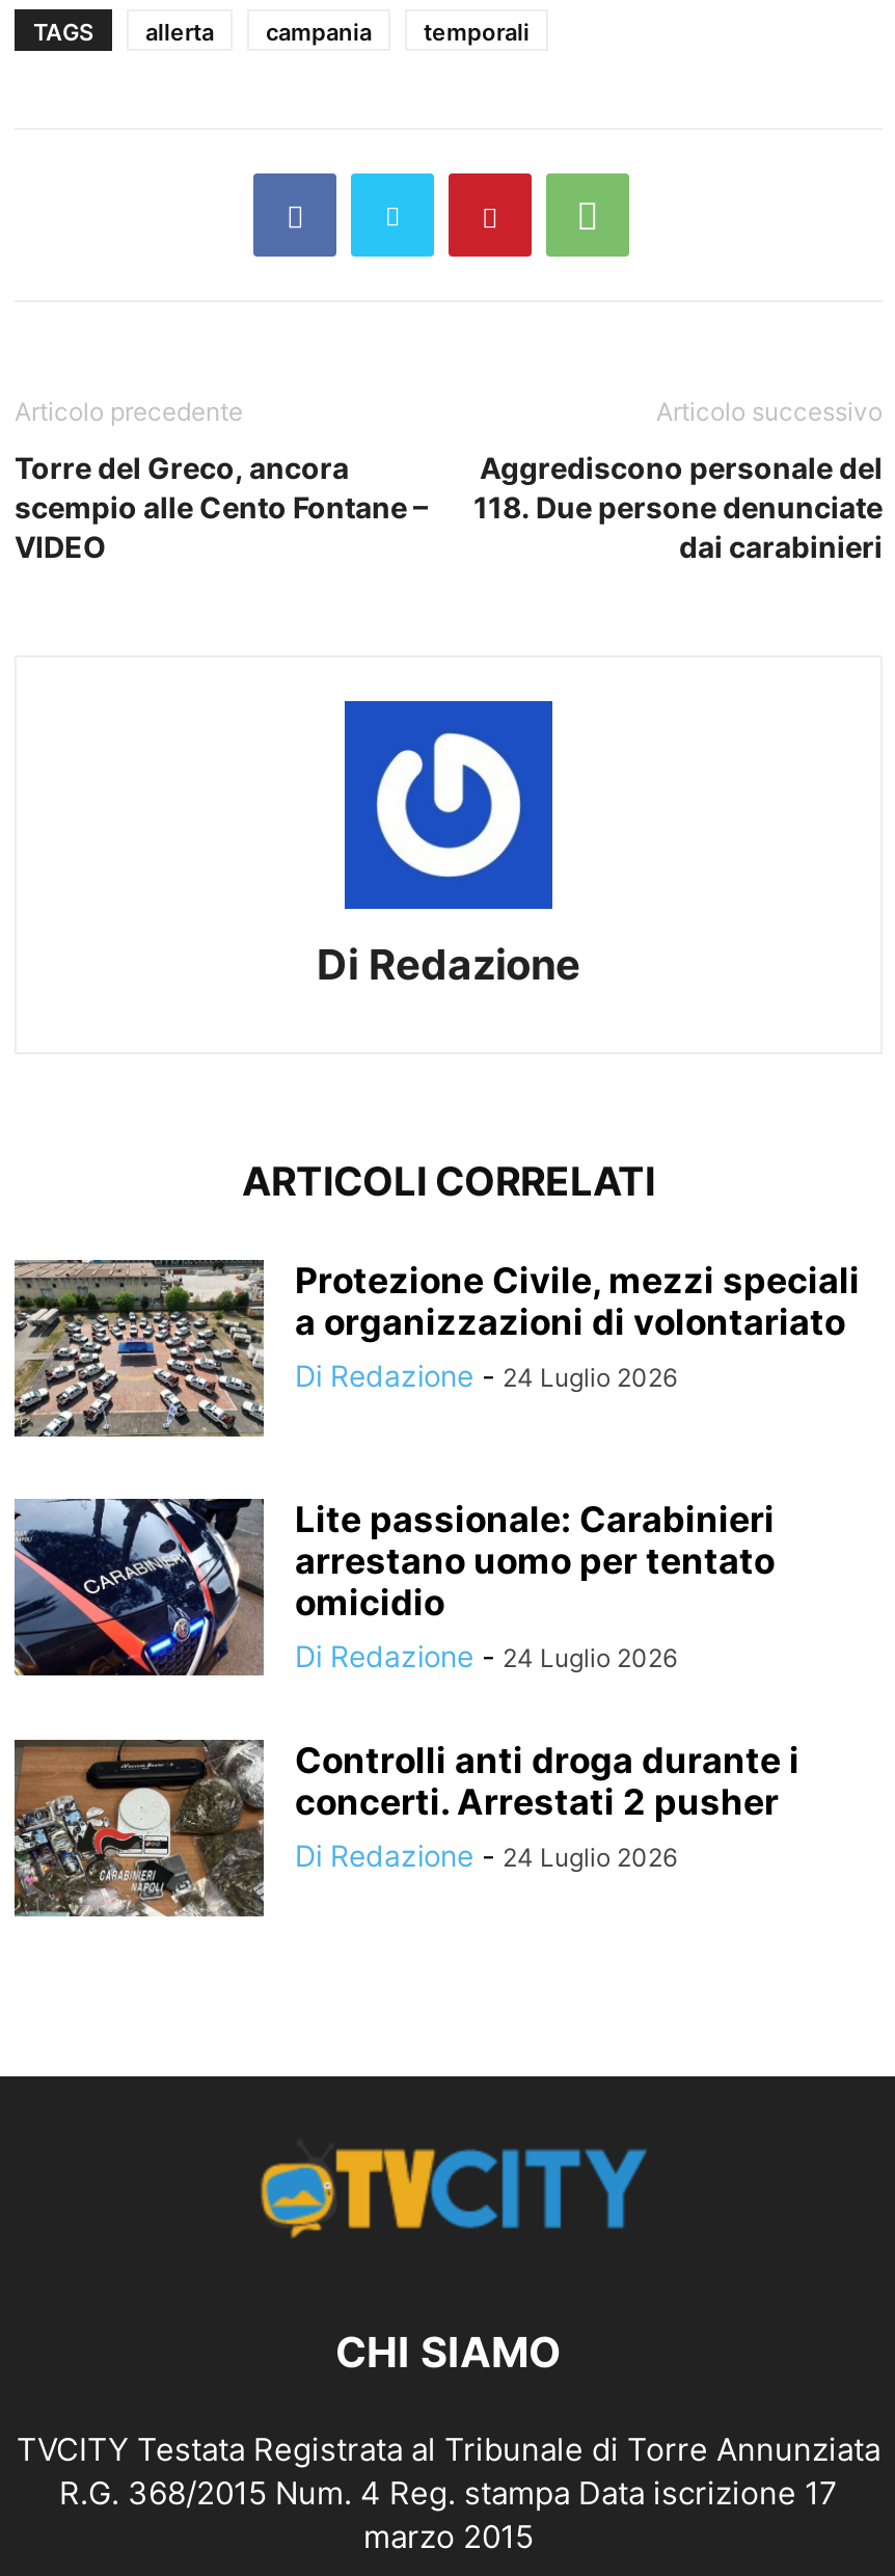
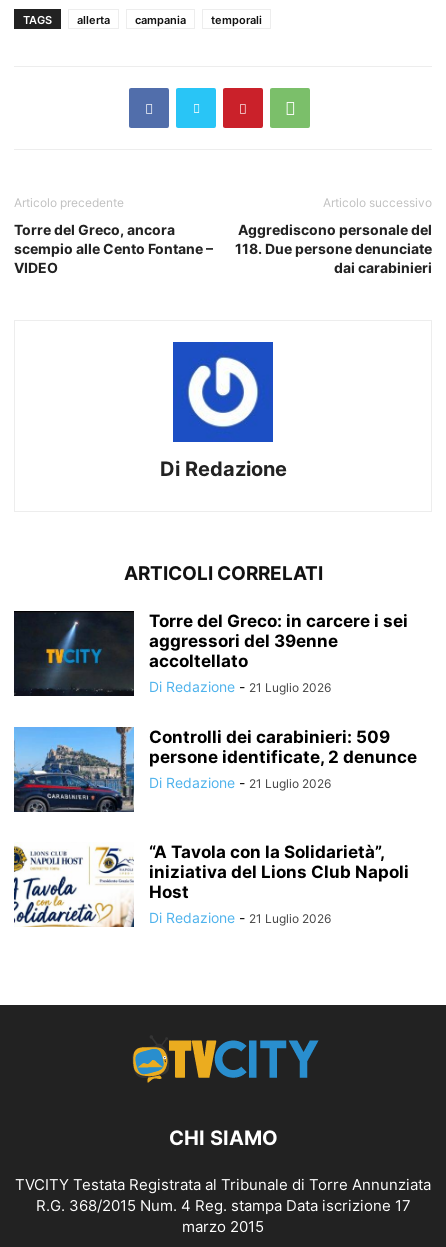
- [image]
- Protezione Civile, mezzi speciali
- a organizzazioni di volontariato
- Di Redazione - 24 Luglio 2026
+ [image]
+ Torre del Greco: in carcere i sei
+ aggressori del 39enne
+ accoltellato
+ Di Redazione - 21 Luglio 2026

- [image]
- Lite passionale: Carabinieri
- arrestano uomo per tentato
- omicidio
- Di Redazione - 24 Luglio 2026
+ [image]
+ Controlli dei carabinieri: 509
+ persone identificate, 2 denunce
+ Di Redazione - 21 Luglio 2026

- [image]
- Controlli anti droga durante i
- concerti. Arrestati 2 pusher
- Di Redazione - 24 Luglio 2026
+ [image]
+ “A Tavola con la Solidarietà”,
+ iniziativa del Lions Club Napoli
+ Host
+ Di Redazione - 21 Luglio 2026
